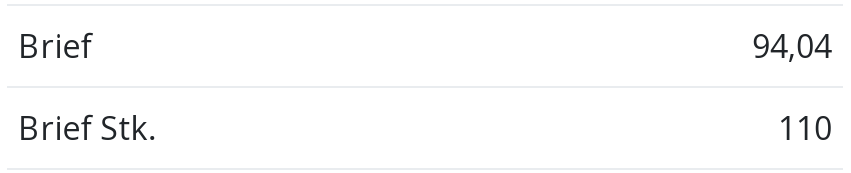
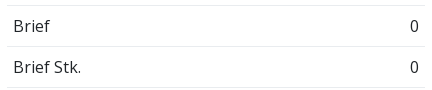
- 94,04
+ 0

- 110
+ 0
